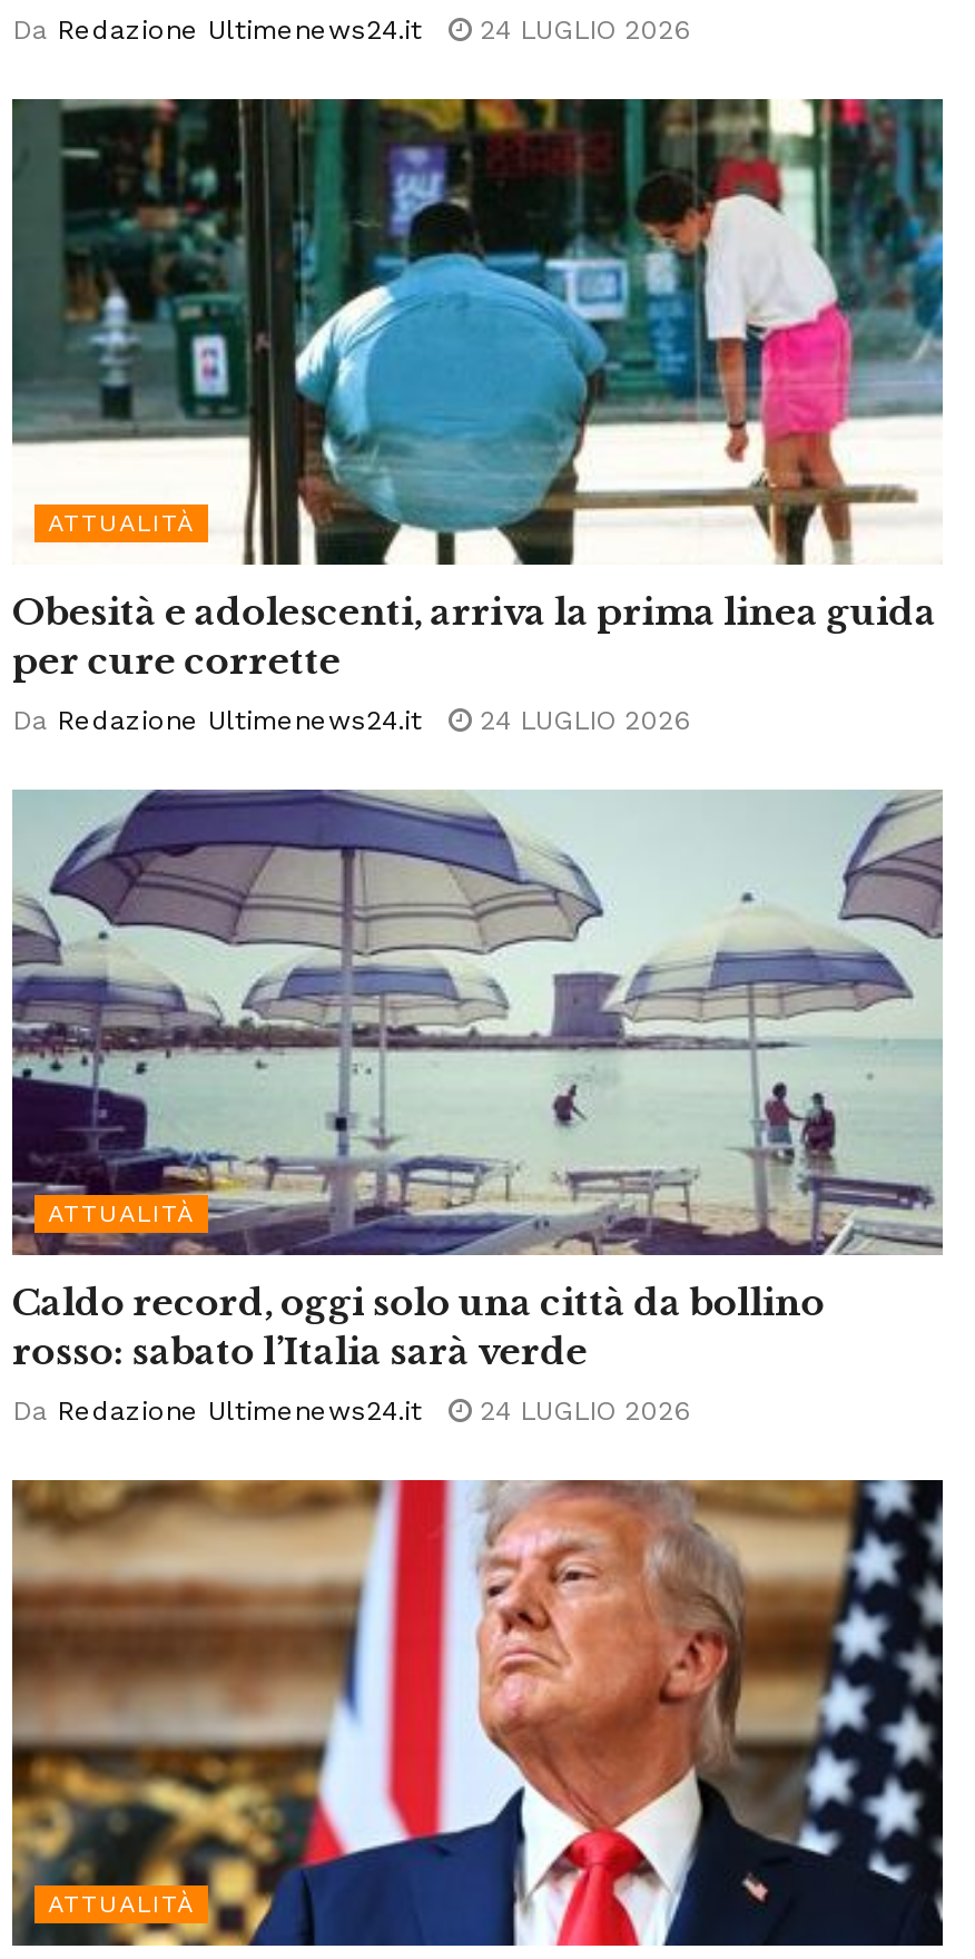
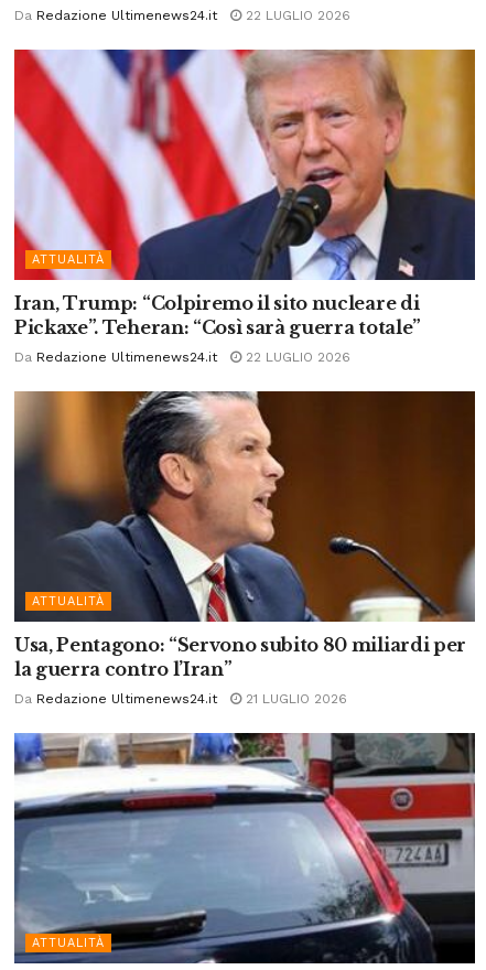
- Da Redazione Ultimenews24.it 24 LUGLIO 2026
+ Da Redazione Ultimenews24.it 22 LUGLIO 2026

- [image]
- Obesità e adolescenti, arriva la prima linea guida
- per cure corrette
+ [image]
+ Iran, Trump: “Colpiremo il sito nucleare di
+ Pickaxe”. Teheran: “Così sarà guerra totale”

- Da Redazione Ultimenews24.it 24 LUGLIO 2026
+ Da Redazione Ultimenews24.it 22 LUGLIO 2026

- [image]
- Caldo record, oggi solo una città da bollino
- rosso: sabato l’Italia sarà verde
+ [image]
+ Usa, Pentagono: “Servono subito 80 miliardi per
+ la guerra contro l’Iran”

- Da Redazione Ultimenews24.it 24 LUGLIO 2026
+ Da Redazione Ultimenews24.it 21 LUGLIO 2026

- [image]
+ [image]
